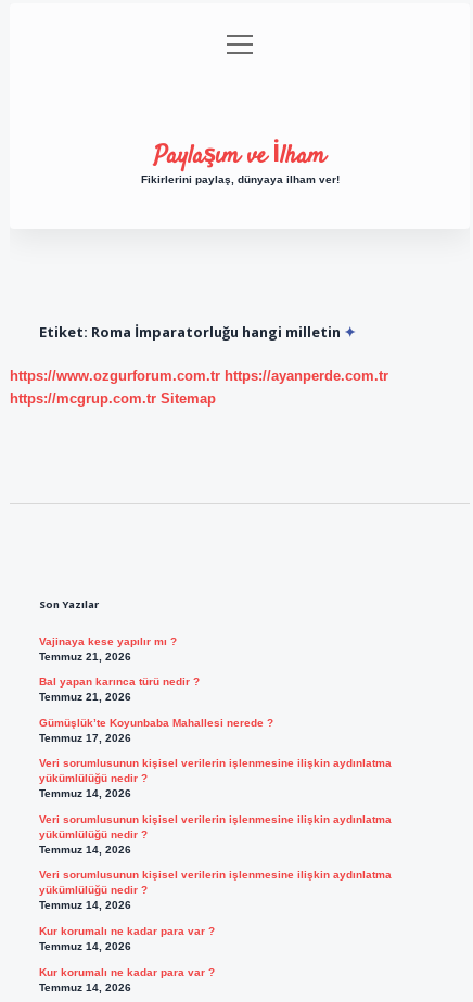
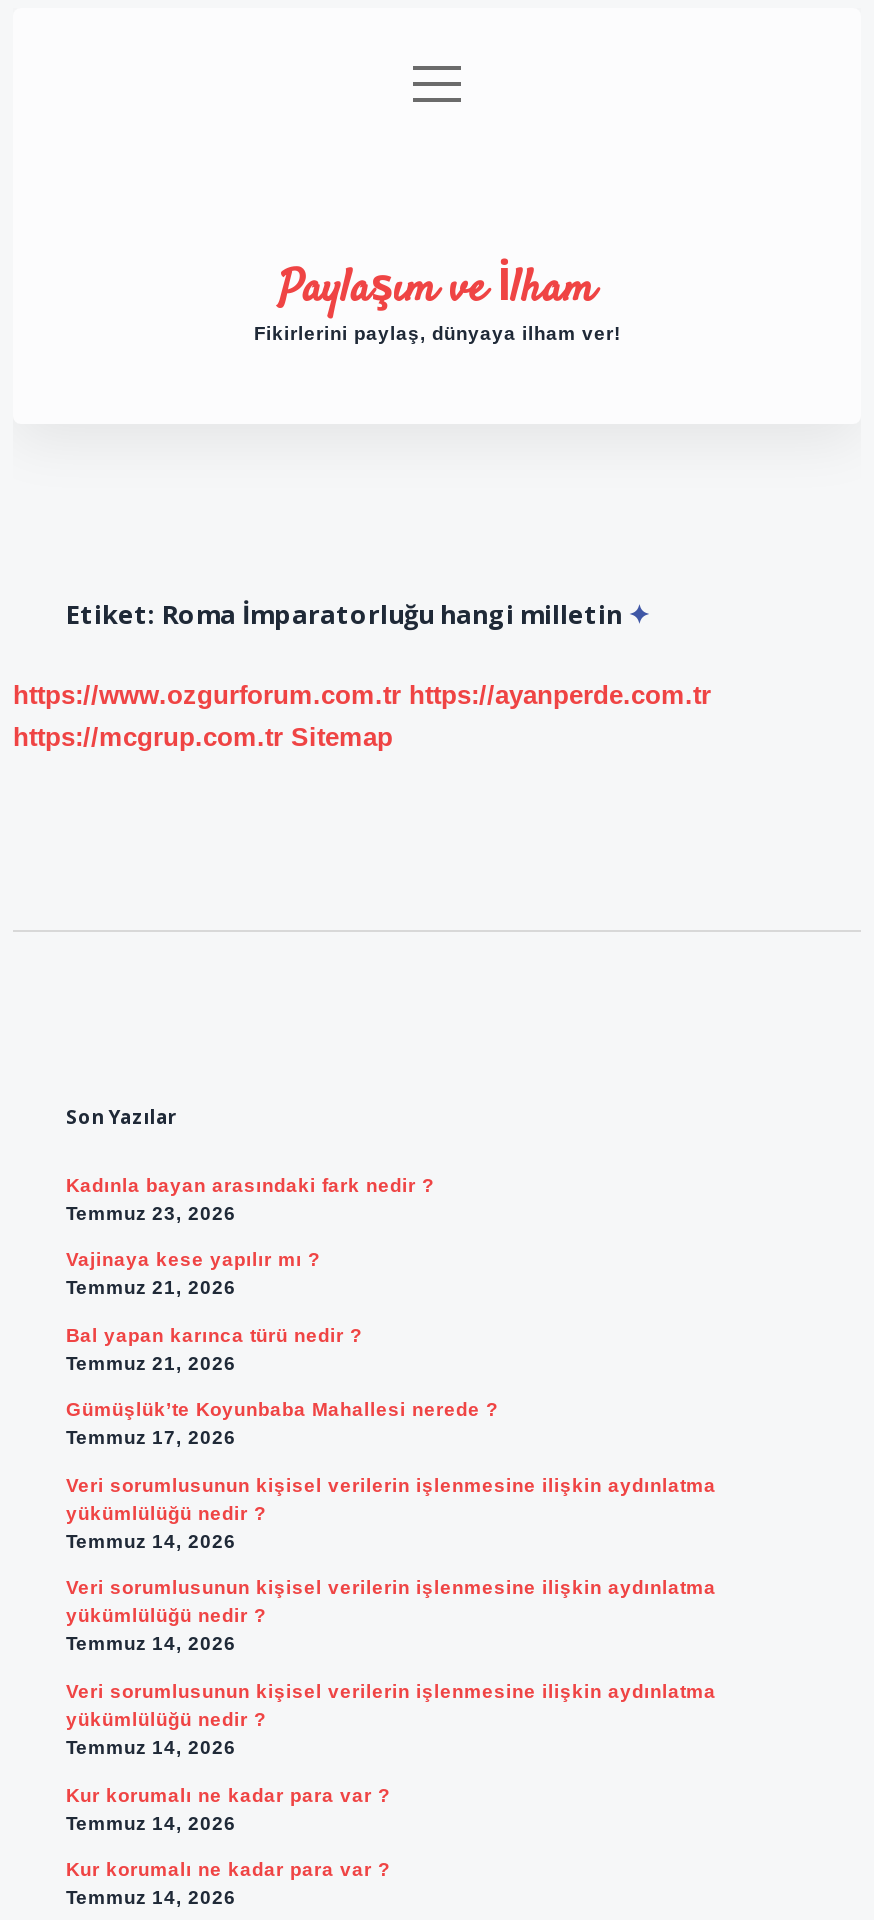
+ Kadınla bayan arasındaki fark nedir ?
+ Temmuz 23, 2026
